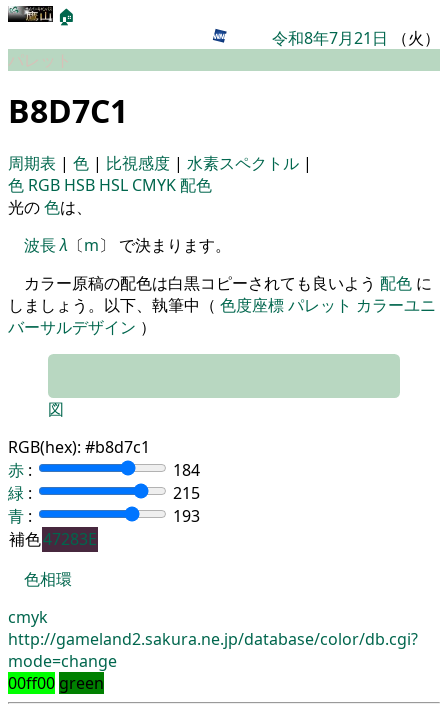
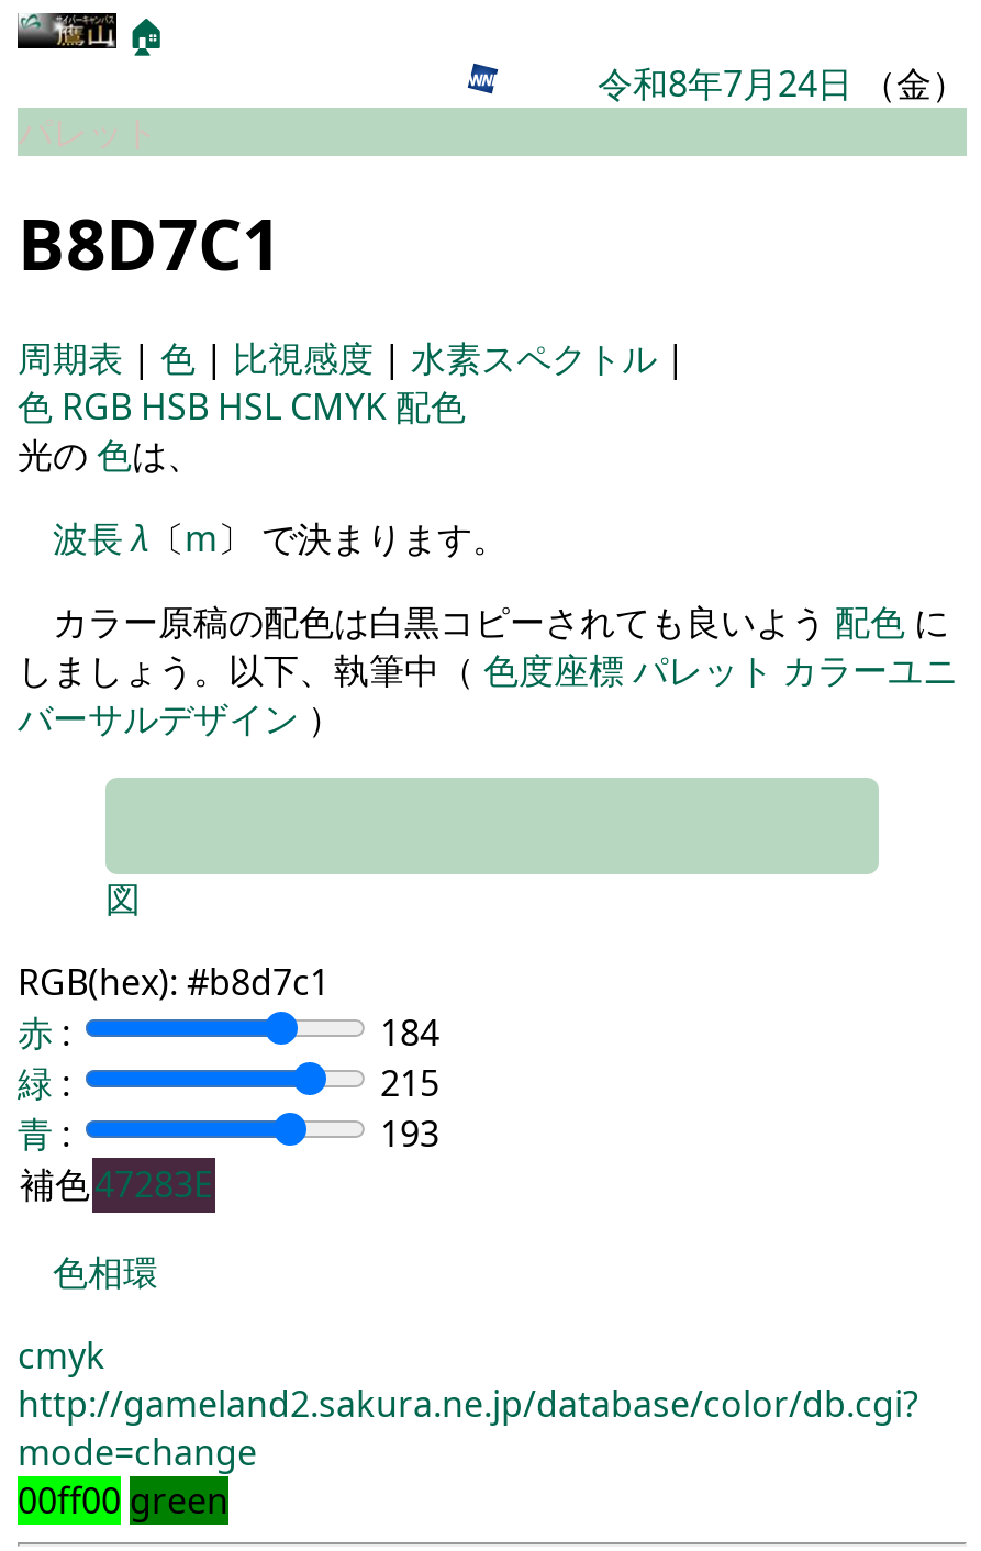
- 令和8年7月21日（火）
+ 令和8年7月24日（金）
